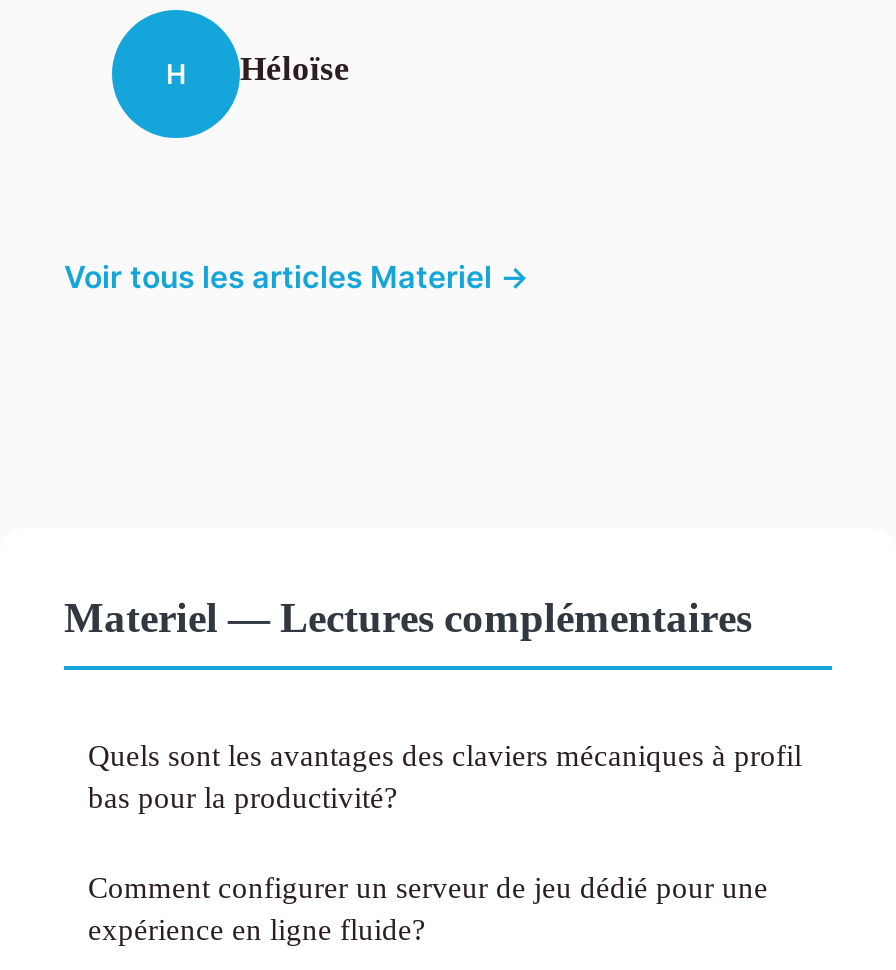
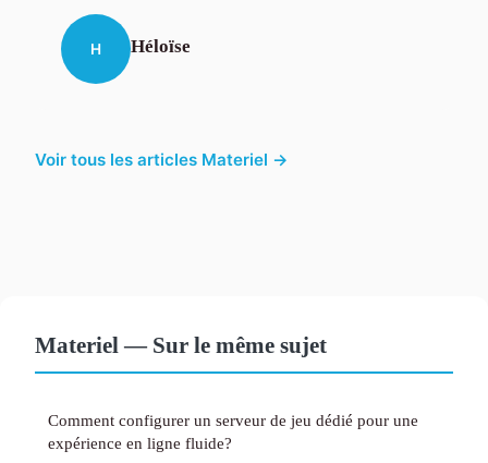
- Materiel — Lectures complémentaires
- Quels sont les avantages des claviers mécaniques à profil
- bas pour la productivité?
+ Materiel — Sur le même sujet
